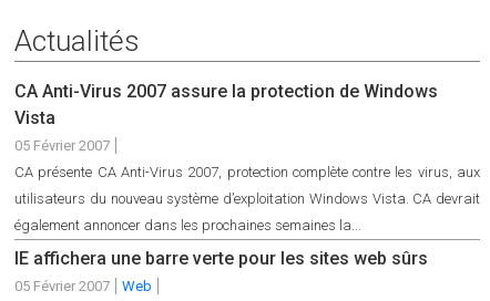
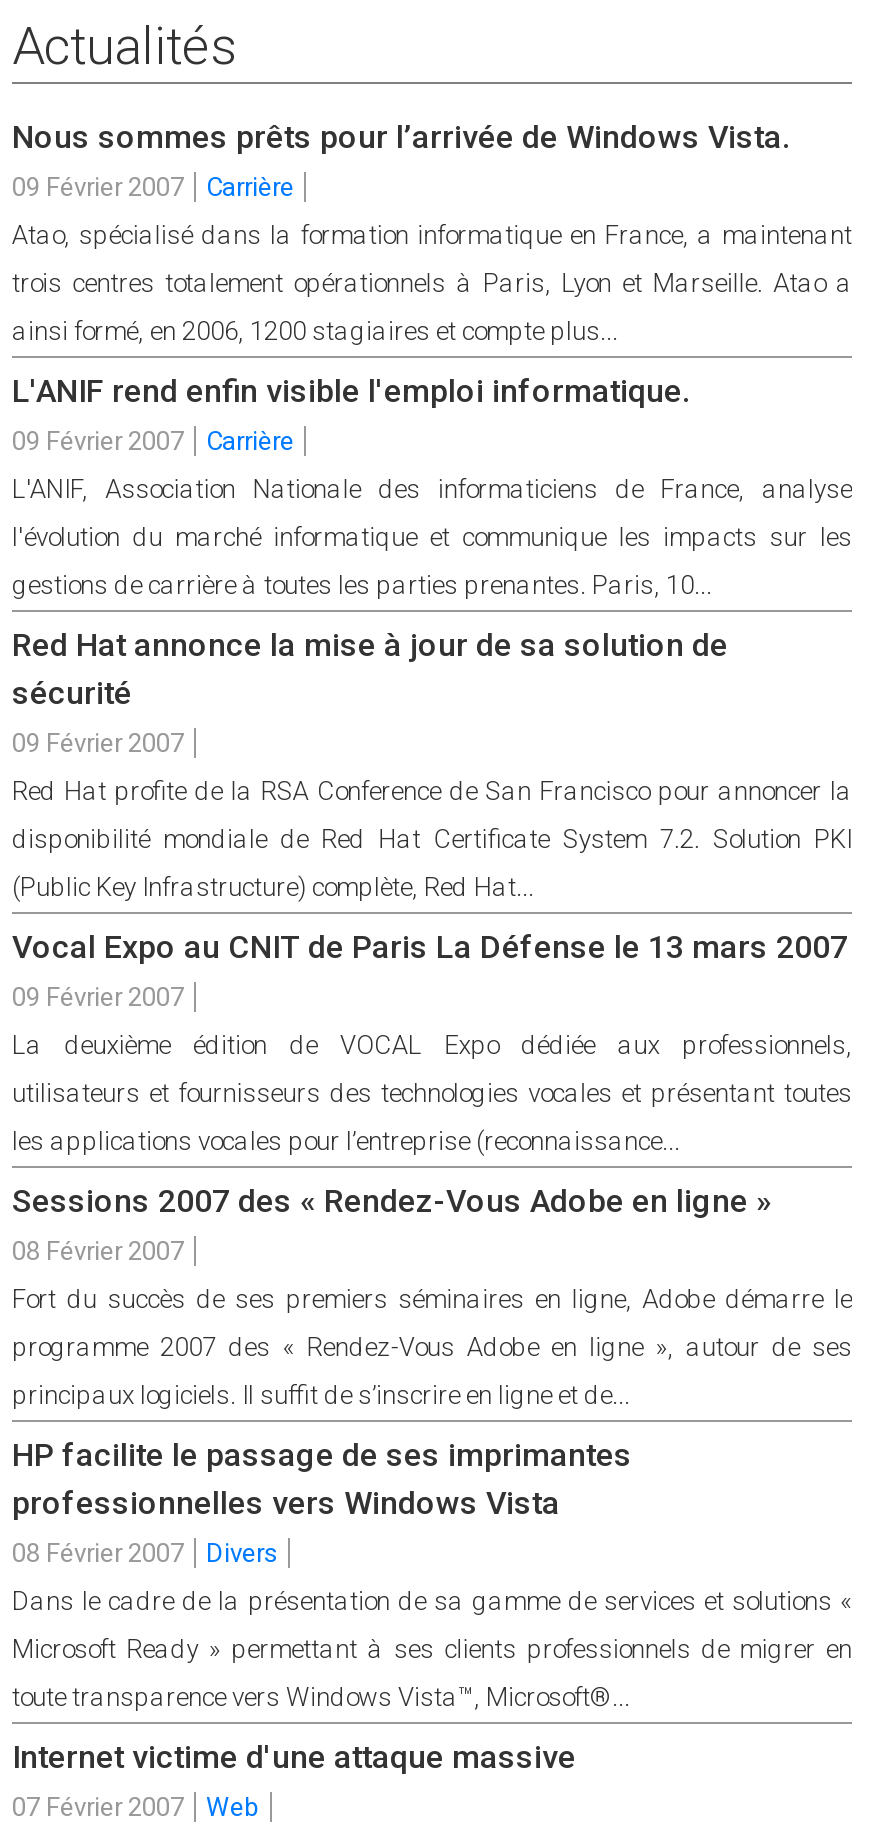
- CA Anti-Virus 2007 assure la protection de Windows
- Vista
- 05 Février 2007
- CA présente CA Anti-Virus 2007, protection complète contre les virus, aux
- utilisateurs du nouveau système d’exploitation Windows Vista. CA devrait
- également annoncer dans les prochaines semaines la...
- IE affichera une barre verte pour les sites web sûrs
- 05 Février 2007
+ Nous sommes prêts pour l’arrivée de Windows Vista.
+ 09 Février 2007
+ Carrière
+ Atao, spécialisé dans la formation informatique en France, a maintenant
+ trois centres totalement opérationnels à Paris, Lyon et Marseille. Atao a
+ ainsi formé, en 2006, 1200 stagiaires et compte plus...
+ L'ANIF rend enfin visible l'emploi informatique.
+ 09 Février 2007
+ Carrière
+ L'ANIF, Association Nationale des informaticiens de France, analyse
+ l'évolution du marché informatique et communique les impacts sur les
+ gestions de carrière à toutes les parties prenantes. Paris, 10...
+ Red Hat annonce la mise à jour de sa solution de
+ sécurité
+ 09 Février 2007
+ Red Hat profite de la RSA Conference de San Francisco pour annoncer la
+ disponibilité mondiale de Red Hat Certificate System 7.2. Solution PKI
+ (Public Key Infrastructure) complète, Red Hat...
+ Vocal Expo au CNIT de Paris La Défense le 13 mars 2007
+ 09 Février 2007
+ La deuxième édition de VOCAL Expo dédiée aux professionnels,
+ utilisateurs et fournisseurs des technologies vocales et présentant toutes
+ les applications vocales pour l’entreprise (reconnaissance...
+ Sessions 2007 des « Rendez-Vous Adobe en ligne »
+ 08 Février 2007
+ Fort du succès de ses premiers séminaires en ligne, Adobe démarre le
+ programme 2007 des « Rendez-Vous Adobe en ligne », autour de ses
+ principaux logiciels. Il suffit de s’inscrire en ligne et de...
+ HP facilite le passage de ses imprimantes
+ professionnelles vers Windows Vista
+ 08 Février 2007
+ Divers
+ Dans le cadre de la présentation de sa gamme de services et solutions «
+ Microsoft Ready » permettant à ses clients professionnels de migrer en
+ toute transparence vers Windows Vista™, Microsoft®...
+ Internet victime d'une attaque massive
+ 07 Février 2007
